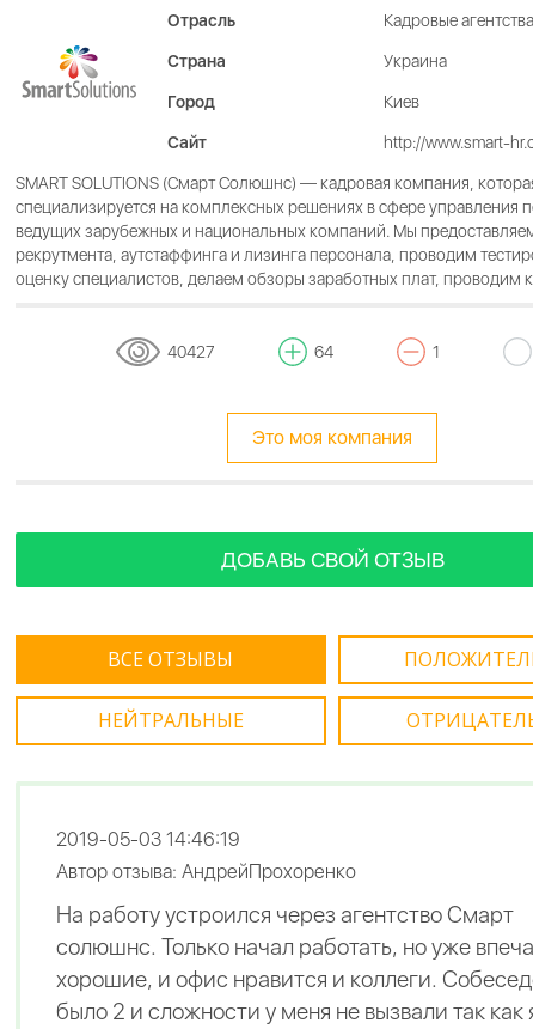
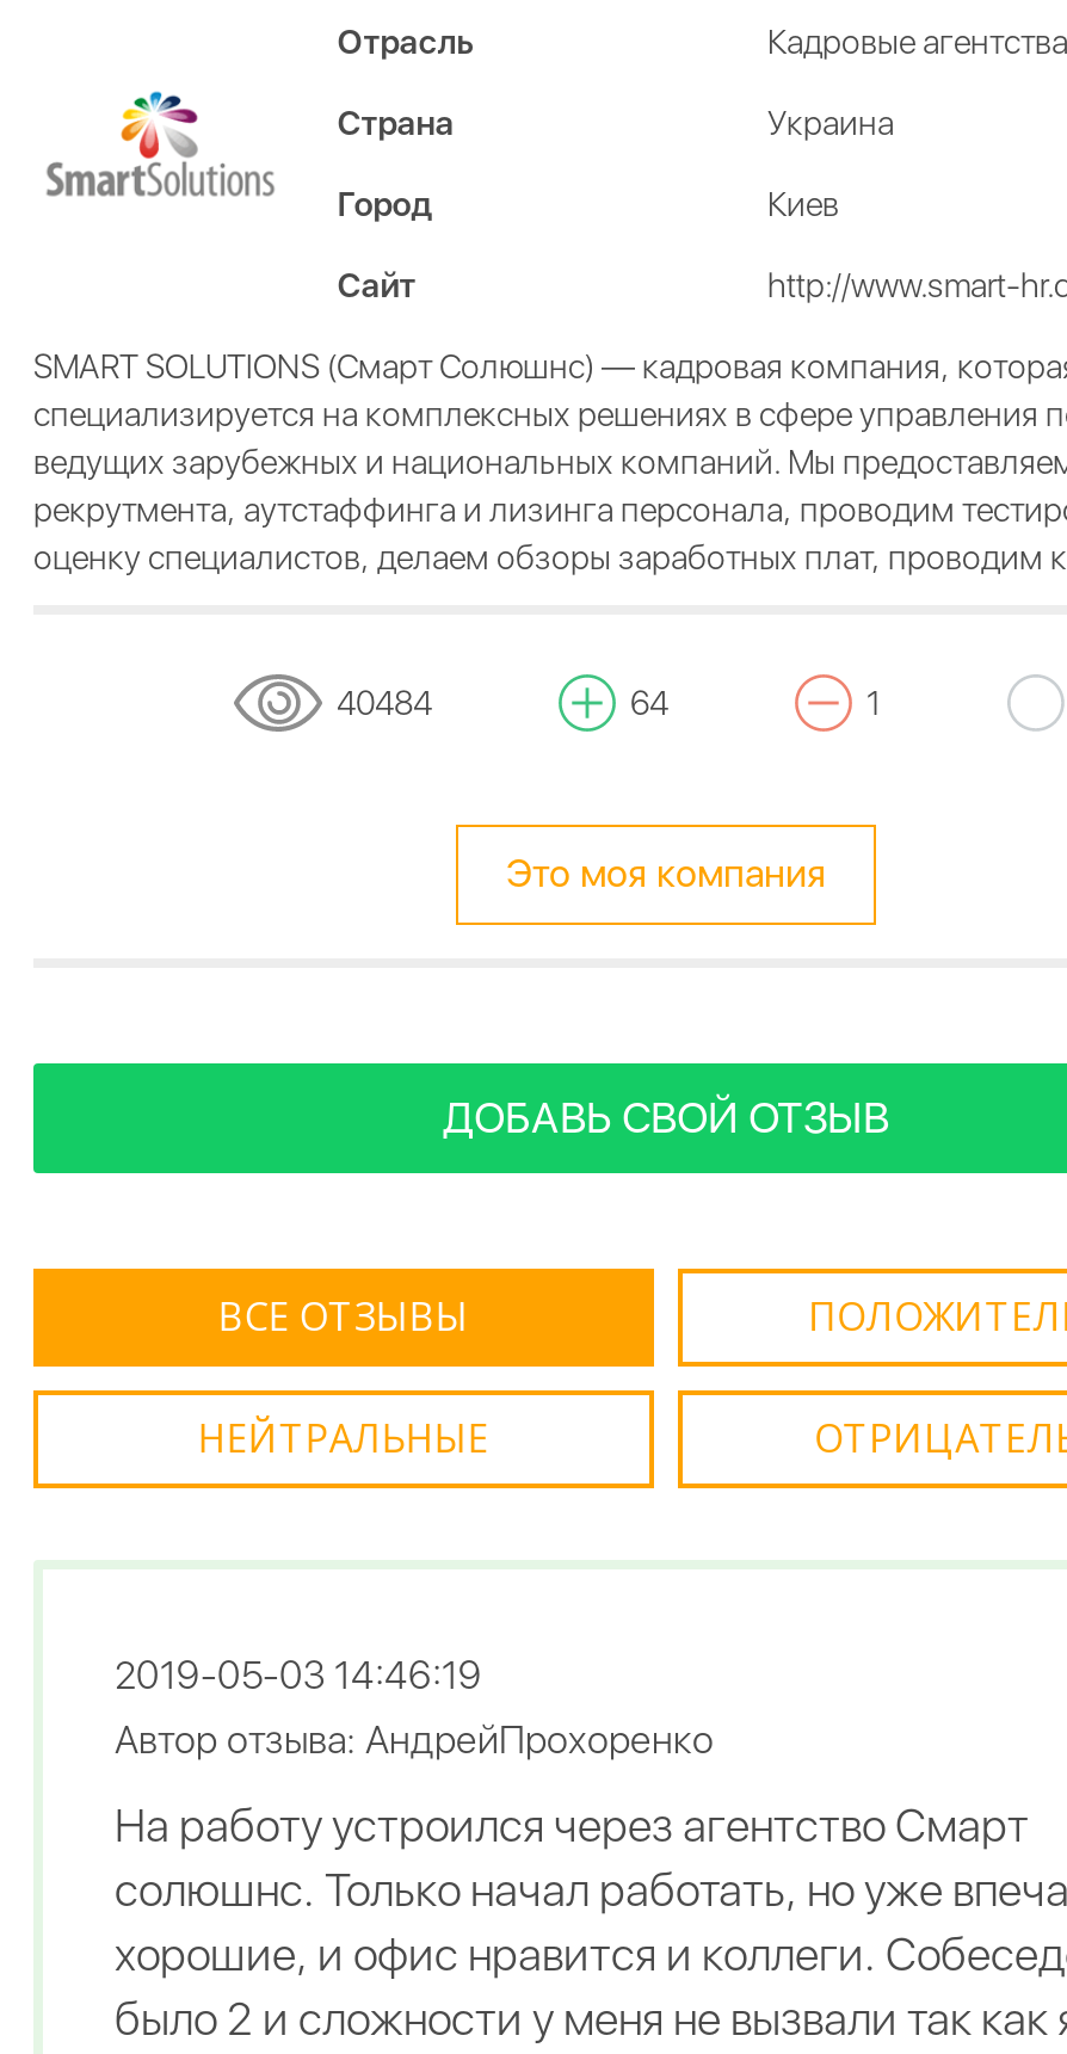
- 40427
+ 40484
